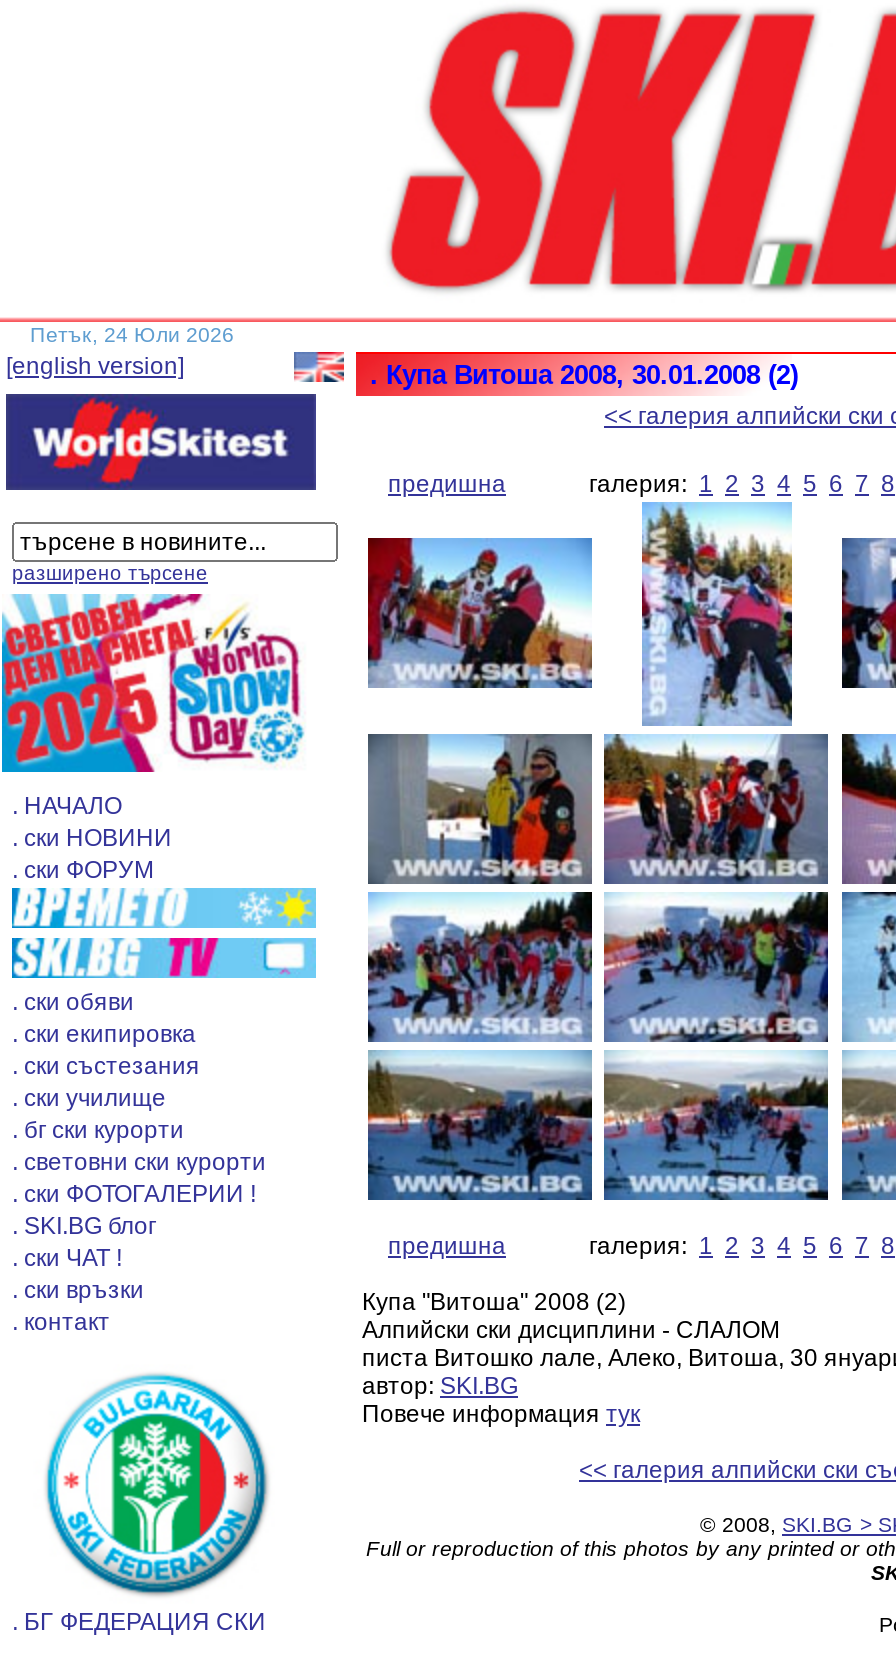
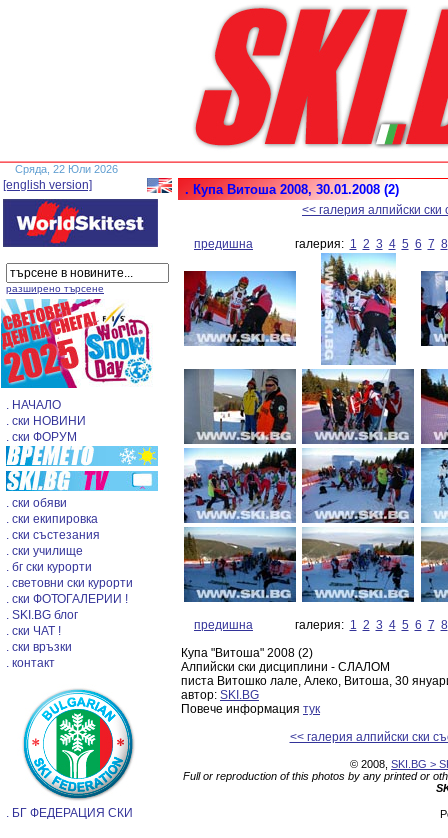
- Петък, 24 Юли 2026
+ Сряда, 22 Юли 2026
